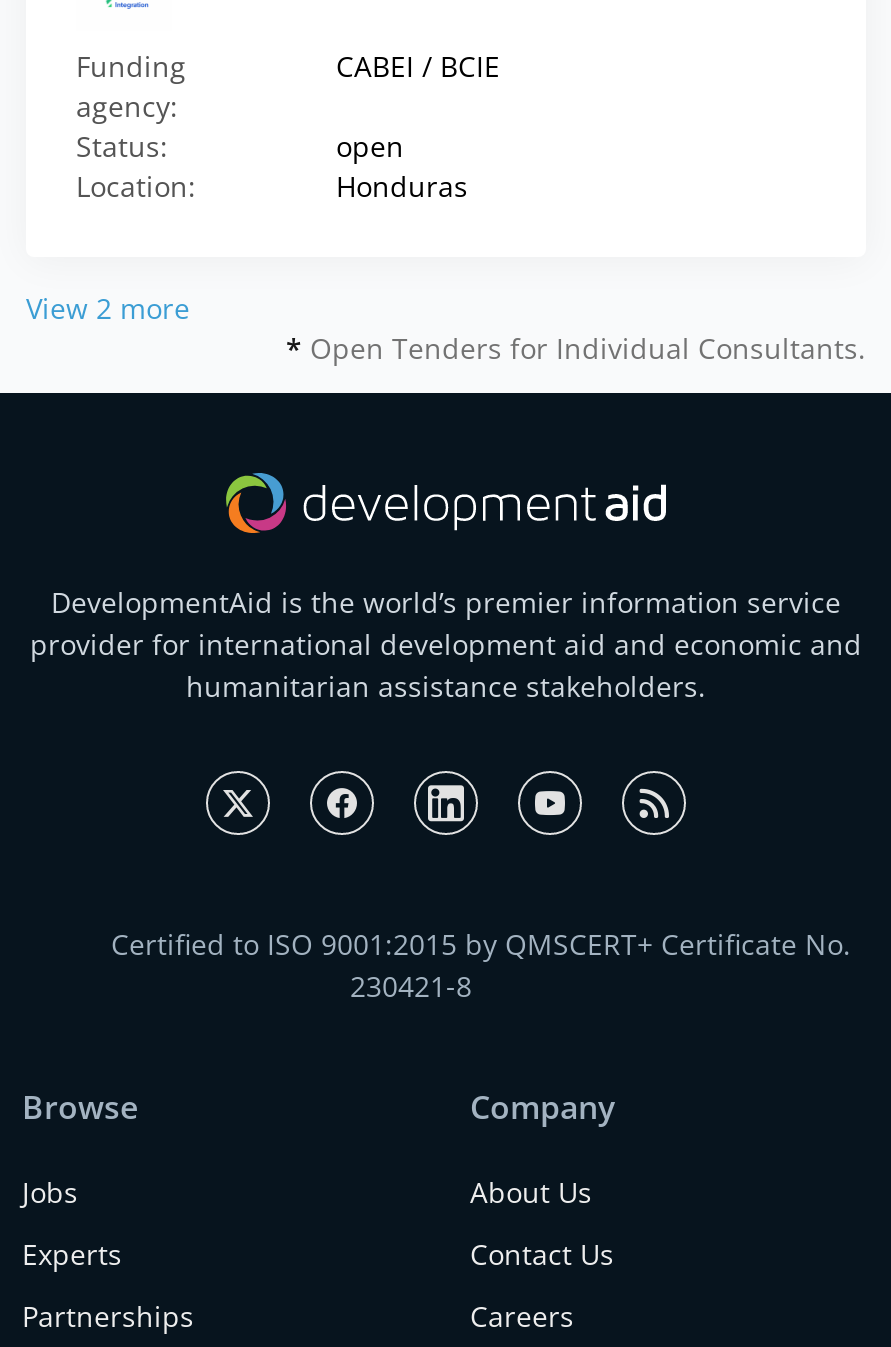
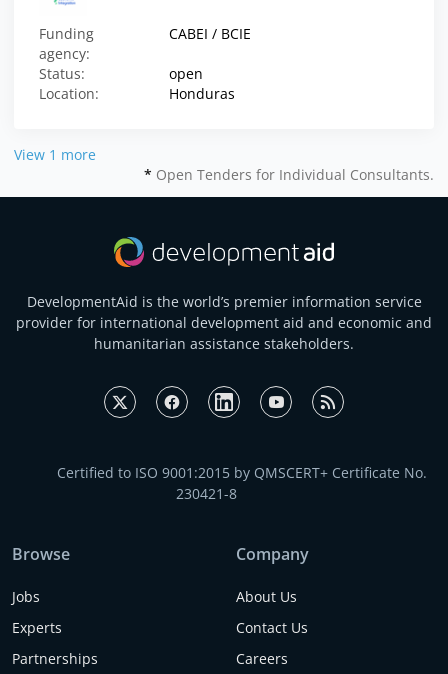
- View 2 more
+ View 1 more
